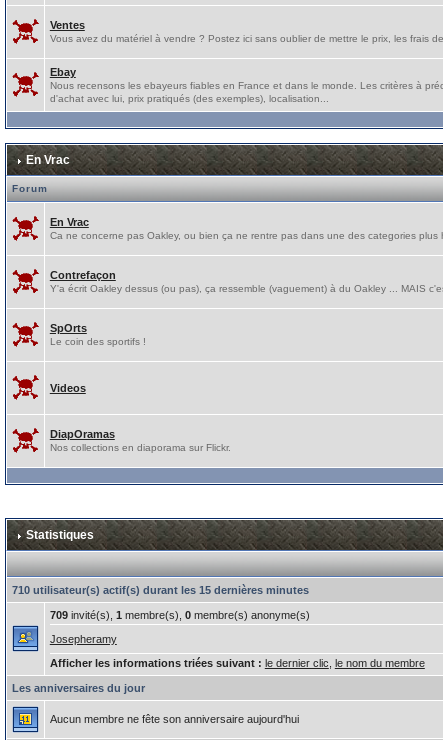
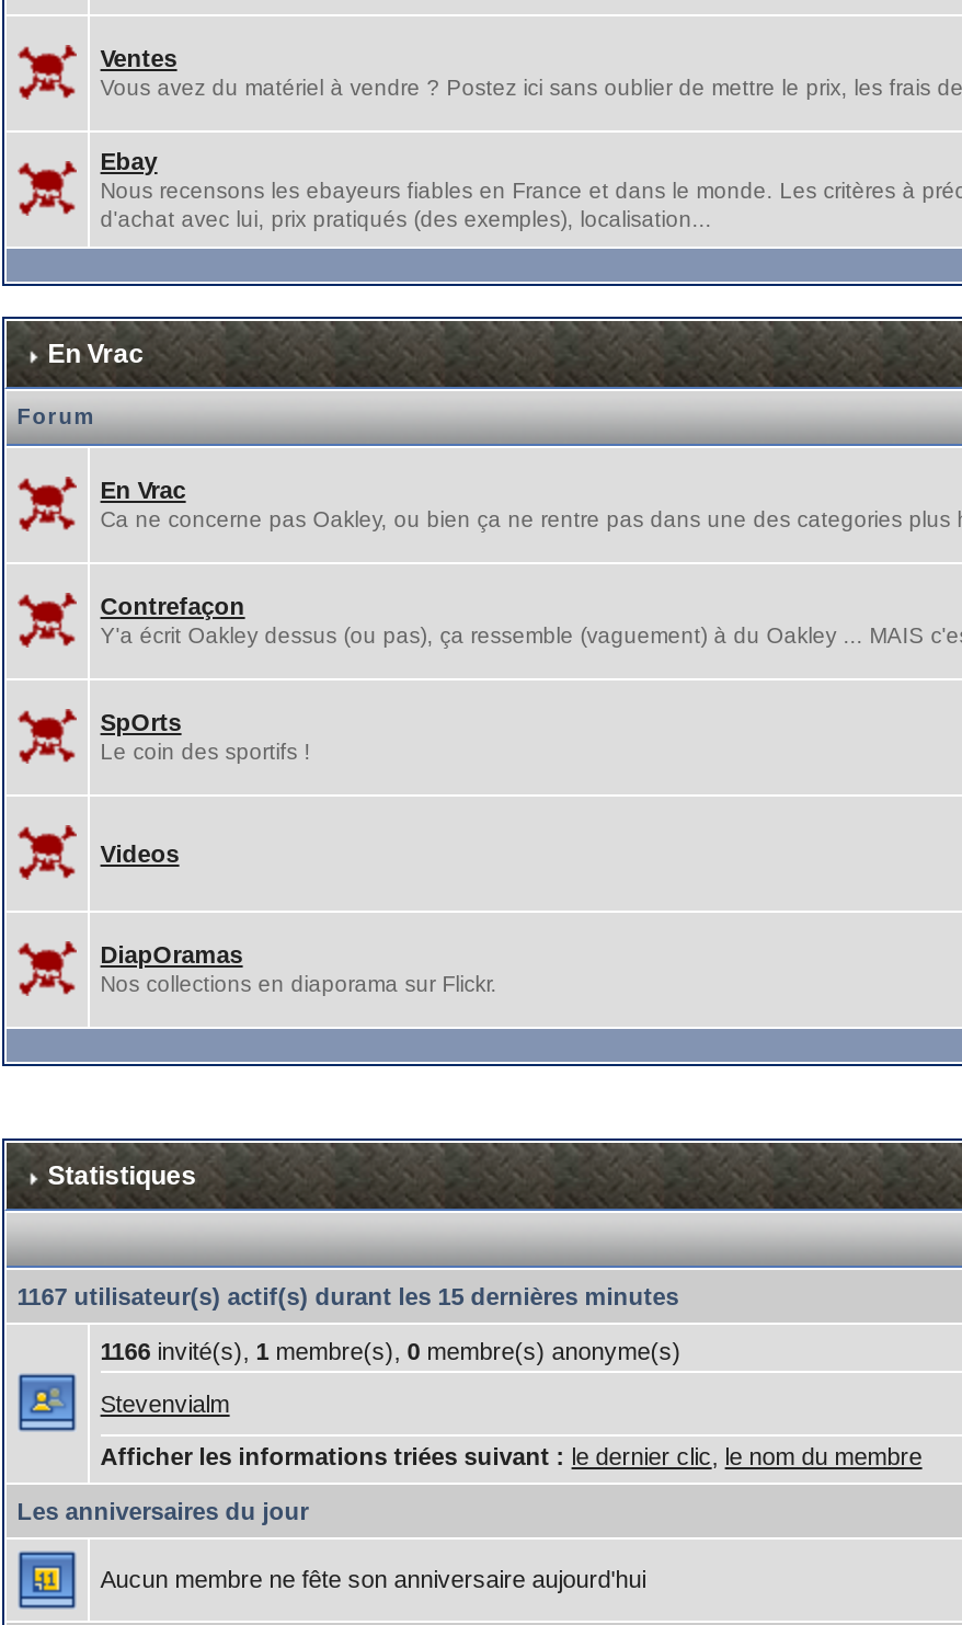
- 710 utilisateur(s) actif(s) durant les 15 dernières minutes
+ 1167 utilisateur(s) actif(s) durant les 15 dernières minutes

- 709 invité(s), 1 membre(s), 0 membre(s) anonyme(s)
+ 1166 invité(s), 1 membre(s), 0 membre(s) anonyme(s)

- Josepheramy
+ Stevenvialm
